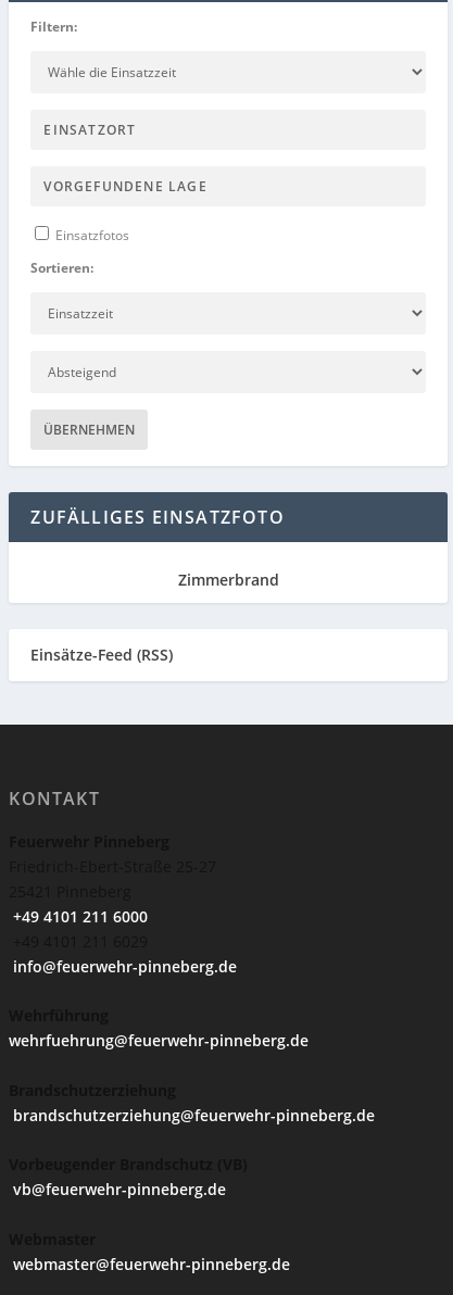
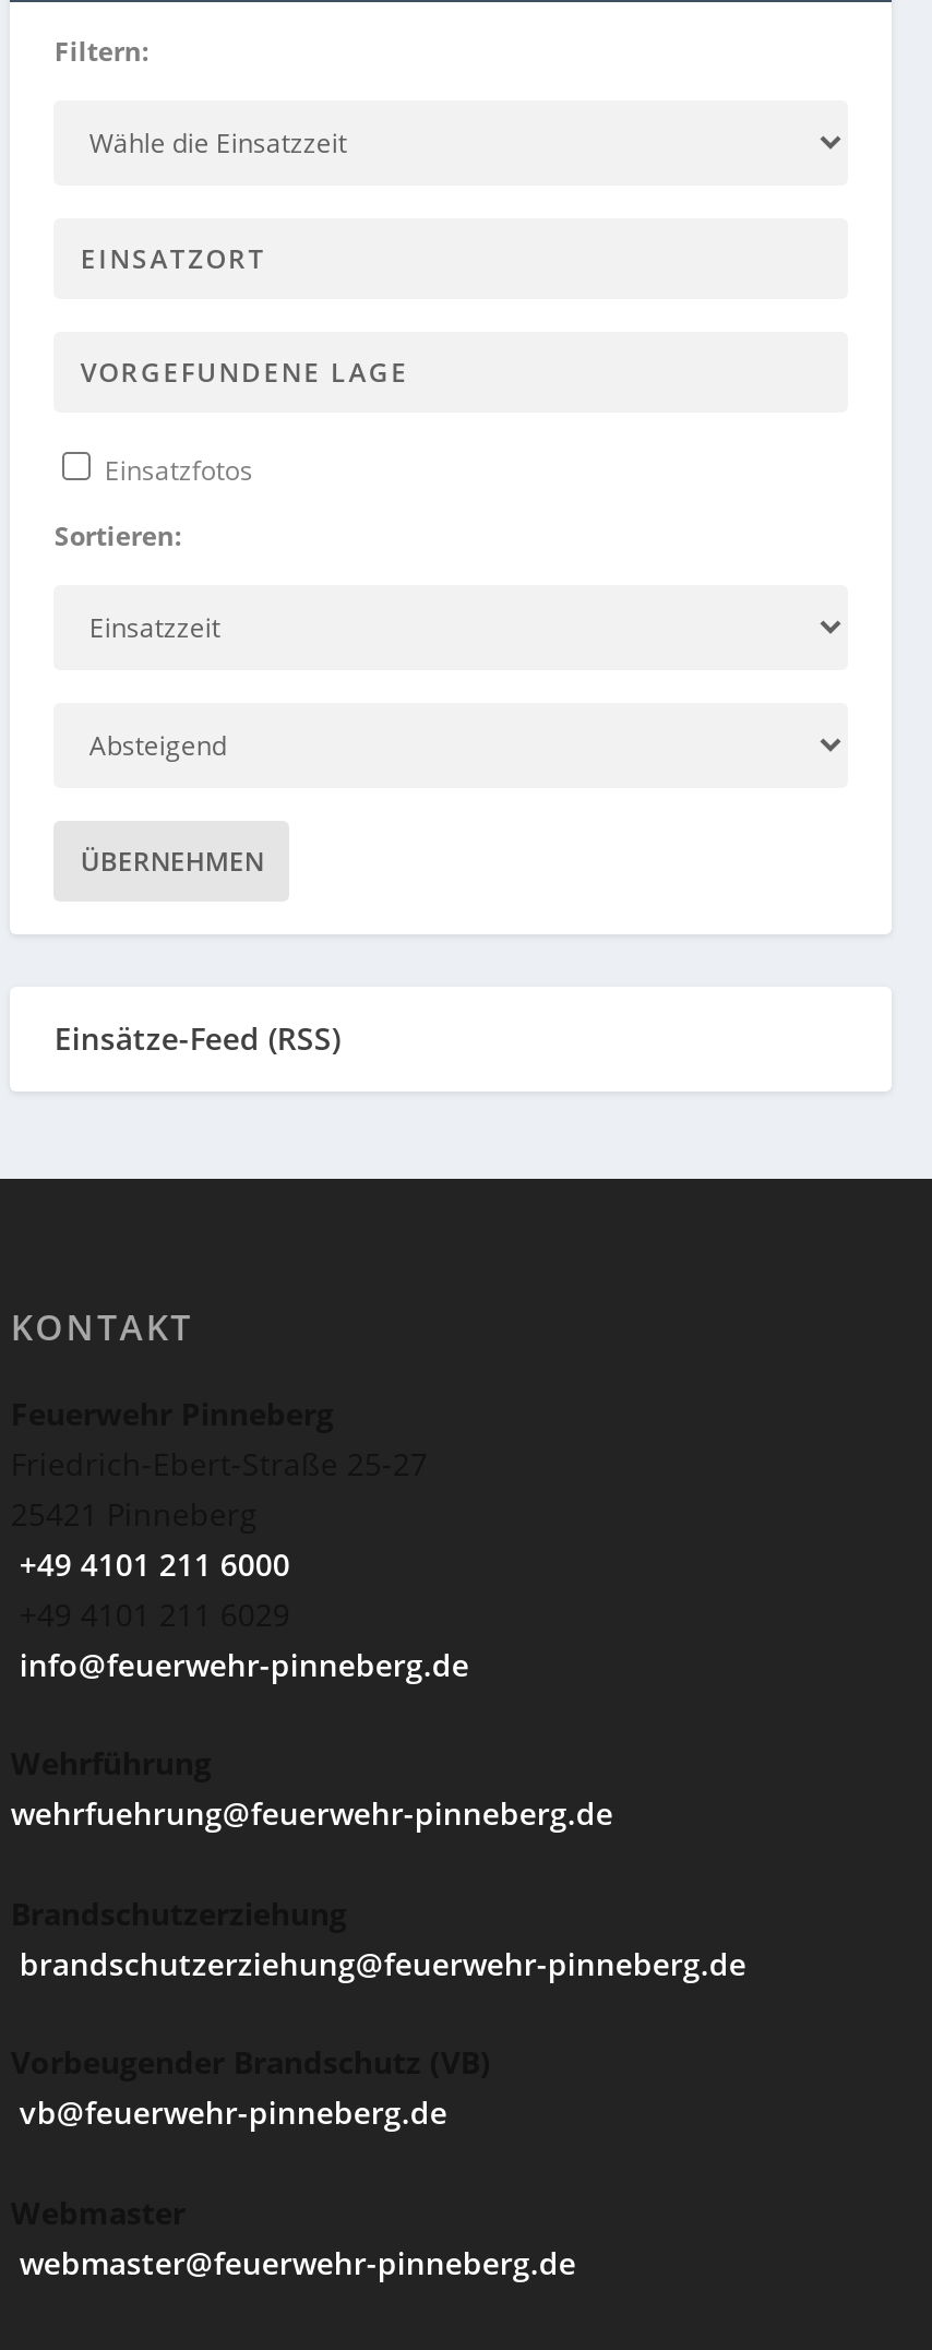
- ZUFÄLLIGES EINSATZFOTO
- Zimmerbrand
